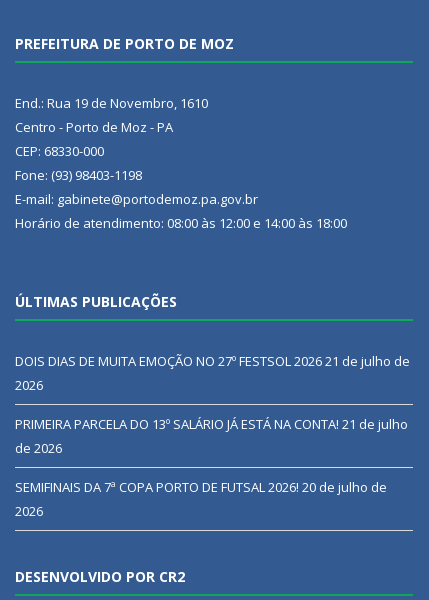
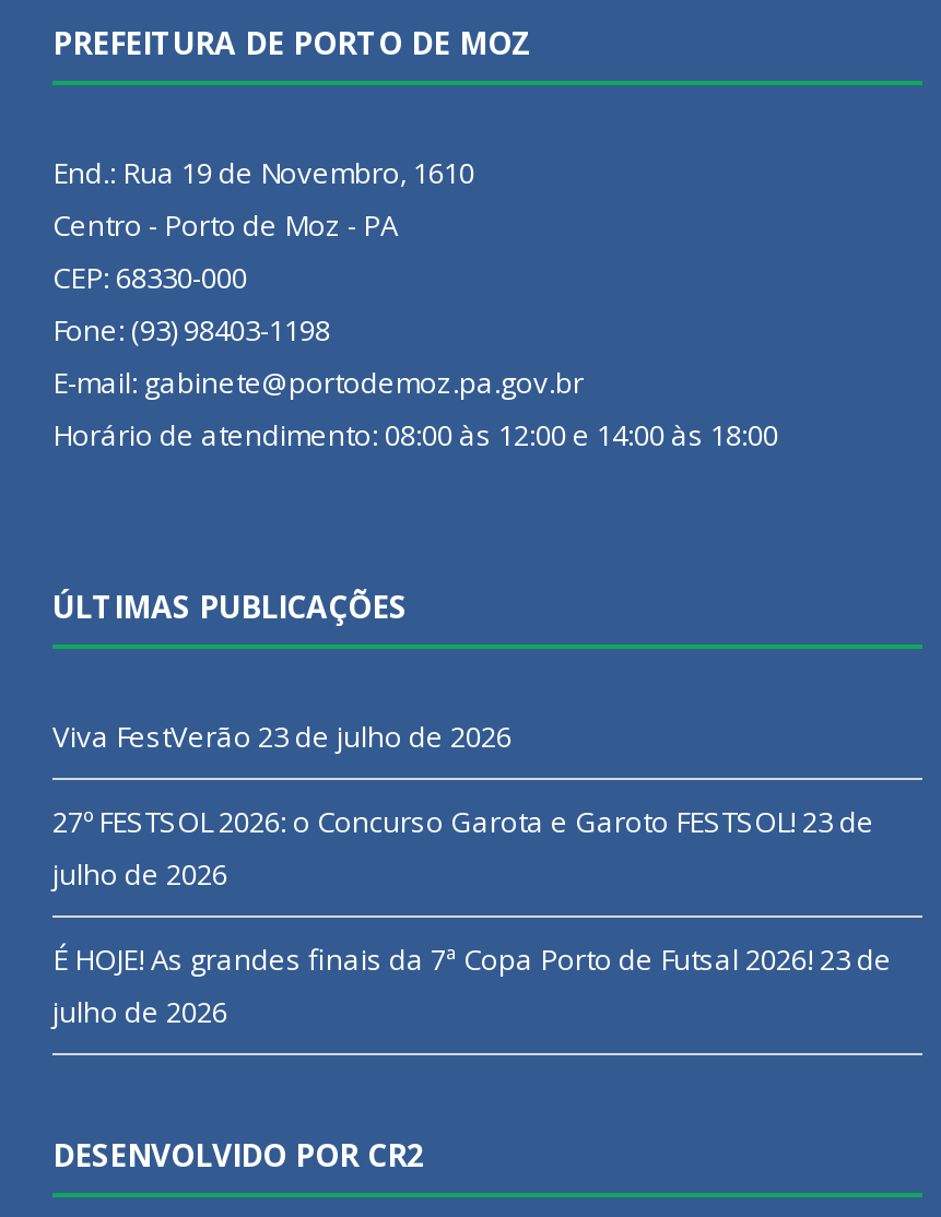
- DOIS DIAS DE MUITA EMOÇÃO NO 27º FESTSOL 2026 21 de julho de
- 2026
+ Viva FestVerão 23 de julho de 2026

- PRIMEIRA PARCELA DO 13º SALÁRIO JÁ ESTÁ NA CONTA! 21 de julho
- de 2026
+ 27º FESTSOL 2026: o Concurso Garota e Garoto FESTSOL! 23 de
+ julho de 2026

- SEMIFINAIS DA 7ª COPA PORTO DE FUTSAL 2026! 20 de julho de
- 2026
+ É HOJE! As grandes finais da 7ª Copa Porto de Futsal 2026! 23 de
+ julho de 2026
